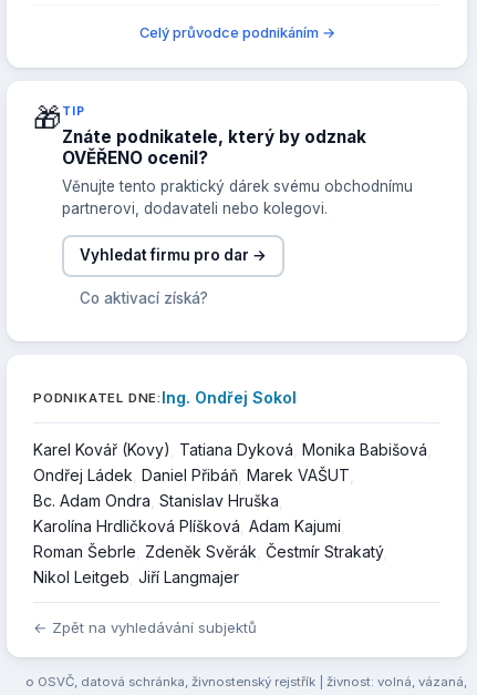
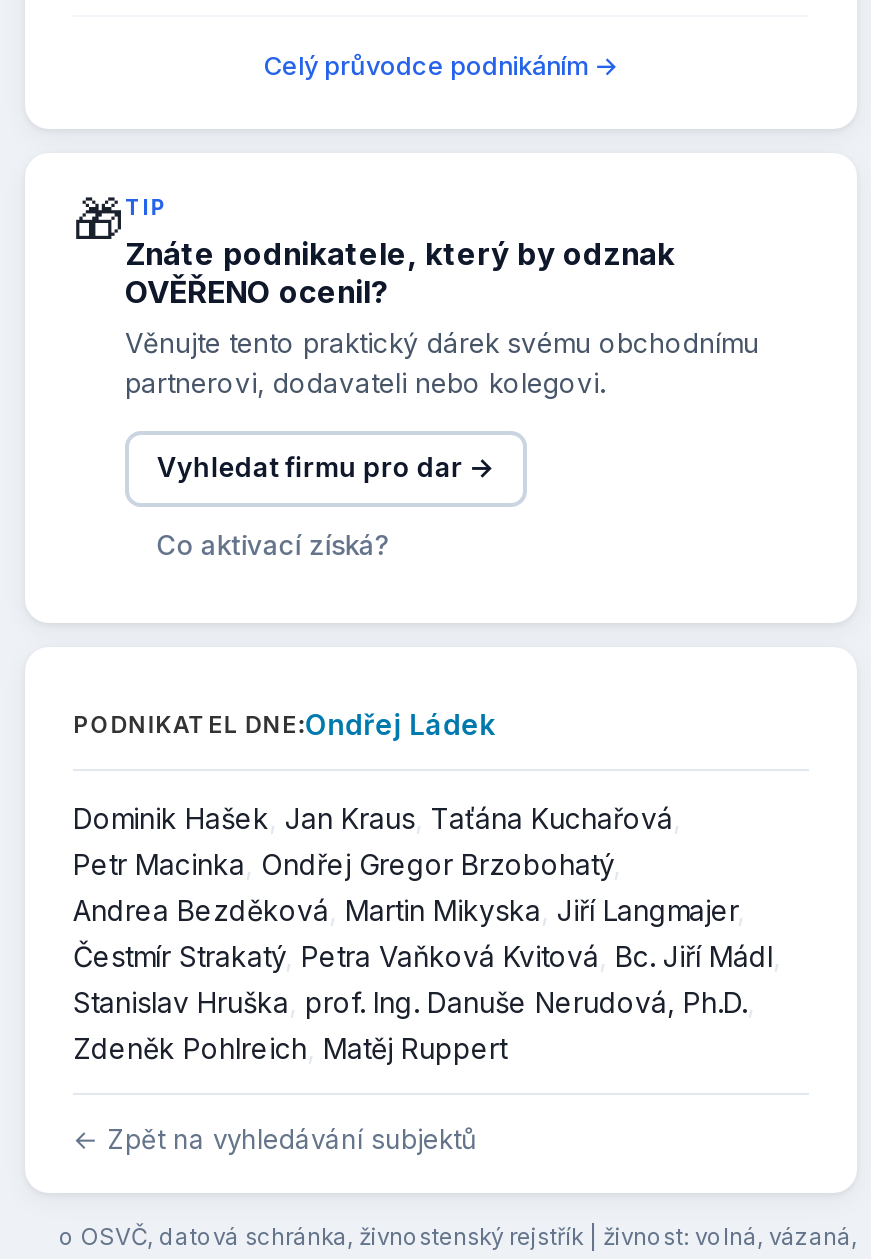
- PODNIKATEL DNE:Ing. Ondřej Sokol
+ PODNIKATEL DNE:Ondřej Ládek

- Karel Kovář (Kovy) Tatiana Dyková Monika Babišová
- Ondřej Ládek Daniel Přibáň Marek VAŠUT
- Bc. Adam Ondra Stanislav Hruška
- Karolína Hrdličková Plíšková Adam Kajumi
- Roman Šebrle Zdeněk Svěrák Čestmír Strakatý
- Nikol Leitgeb Jiří Langmajer
+ Dominik Hašek Jan Kraus Taťána Kuchařová
+ Petr Macinka Ondřej Gregor Brzobohatý
+ Andrea Bezděková Martin Mikyska Jiří Langmajer
+ Čestmír Strakatý Petra Vaňková Kvitová Bc. Jiří Mádl
+ Stanislav Hruška prof. Ing. Danuše Nerudová, Ph.D.
+ Zdeněk Pohlreich Matěj Ruppert
